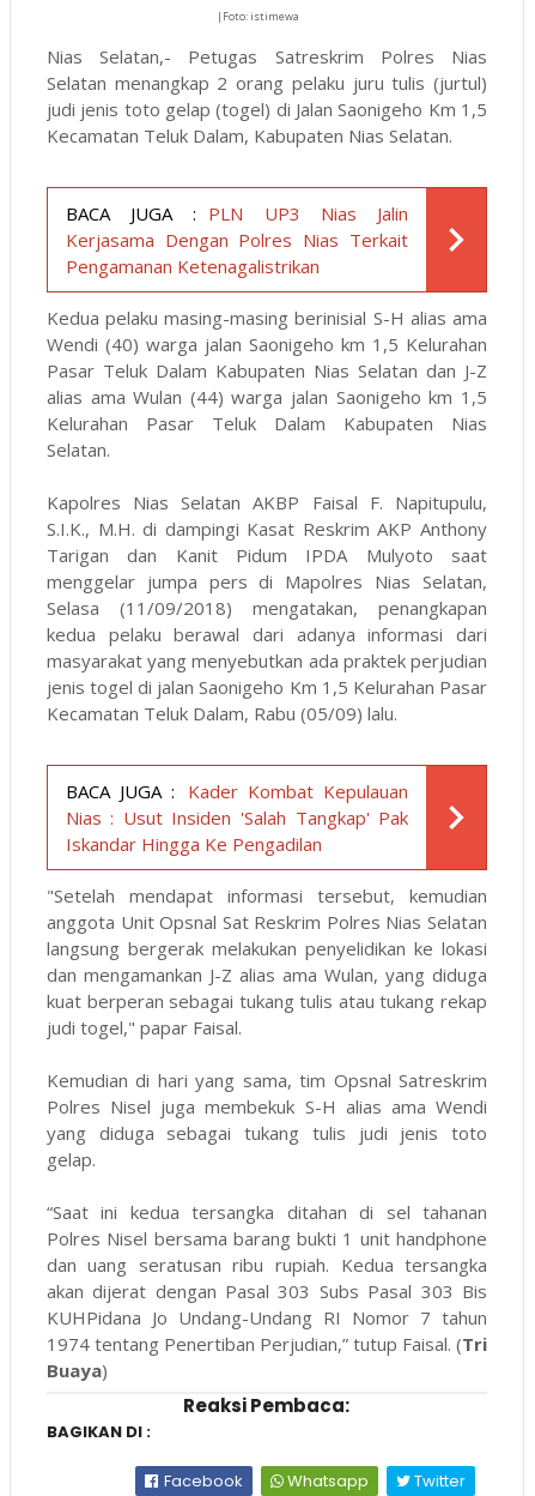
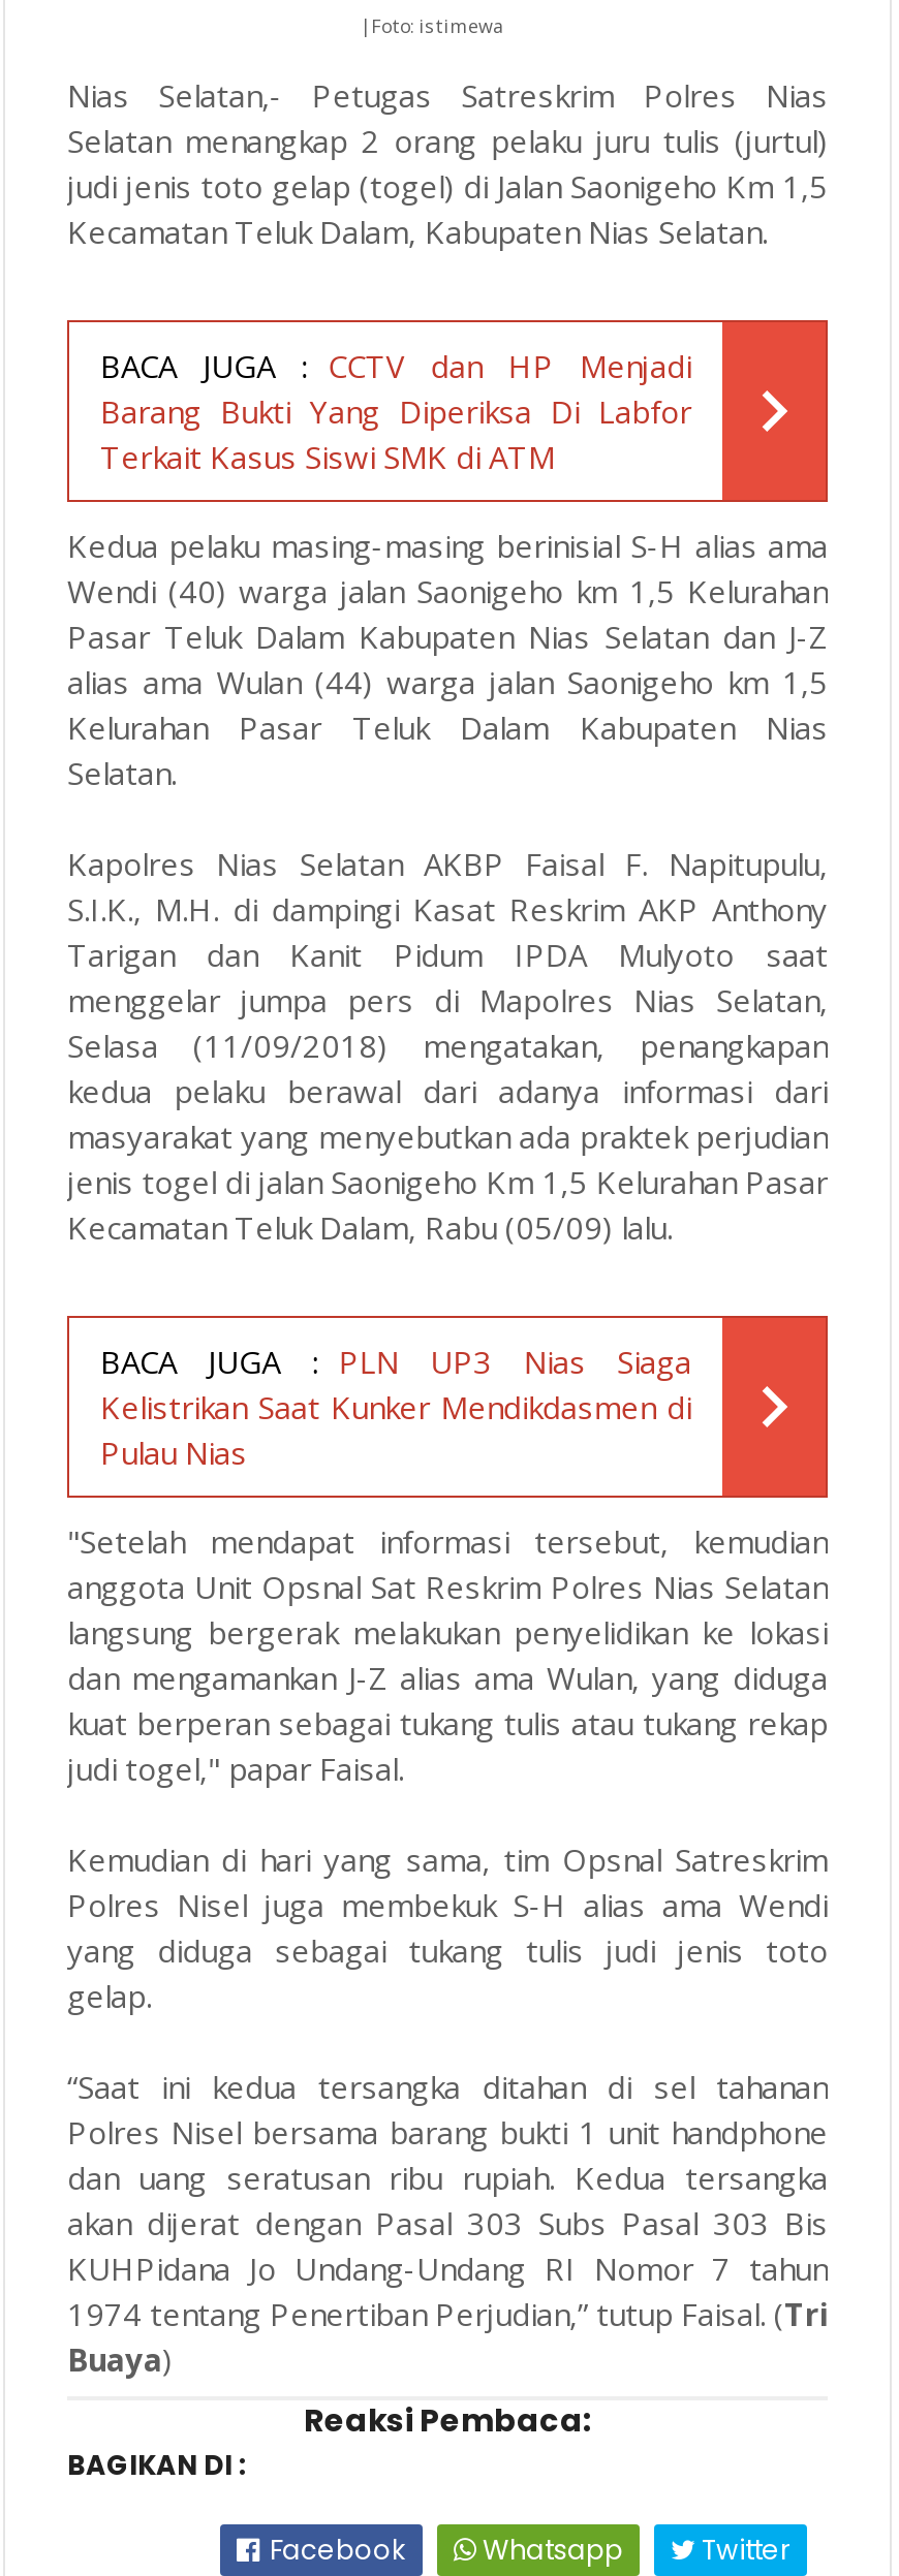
- BACA JUGA : PLN UP3 Nias Jalin
- Kerjasama Dengan Polres Nias Terkait
- Pengamanan Ketenagalistrikan
+ BACA JUGA : CCTV dan HP Menjadi
+ Barang Bukti Yang Diperiksa Di Labfor
+ Terkait Kasus Siswi SMK di ATM

- BACA JUGA : Kader Kombat Kepulauan
- Nias : Usut Insiden 'Salah Tangkap' Pak
- Iskandar Hingga Ke Pengadilan
+ BACA JUGA : PLN UP3 Nias Siaga
+ Kelistrikan Saat Kunker Mendikdasmen di
+ Pulau Nias
